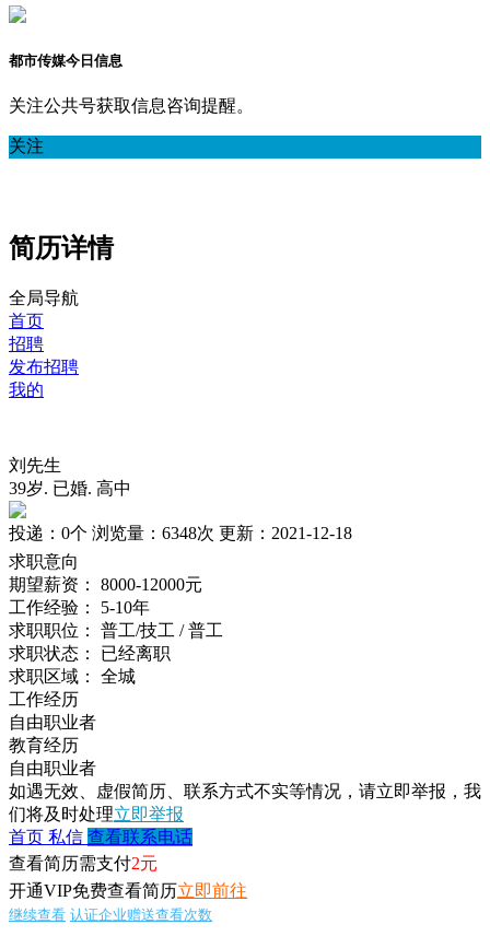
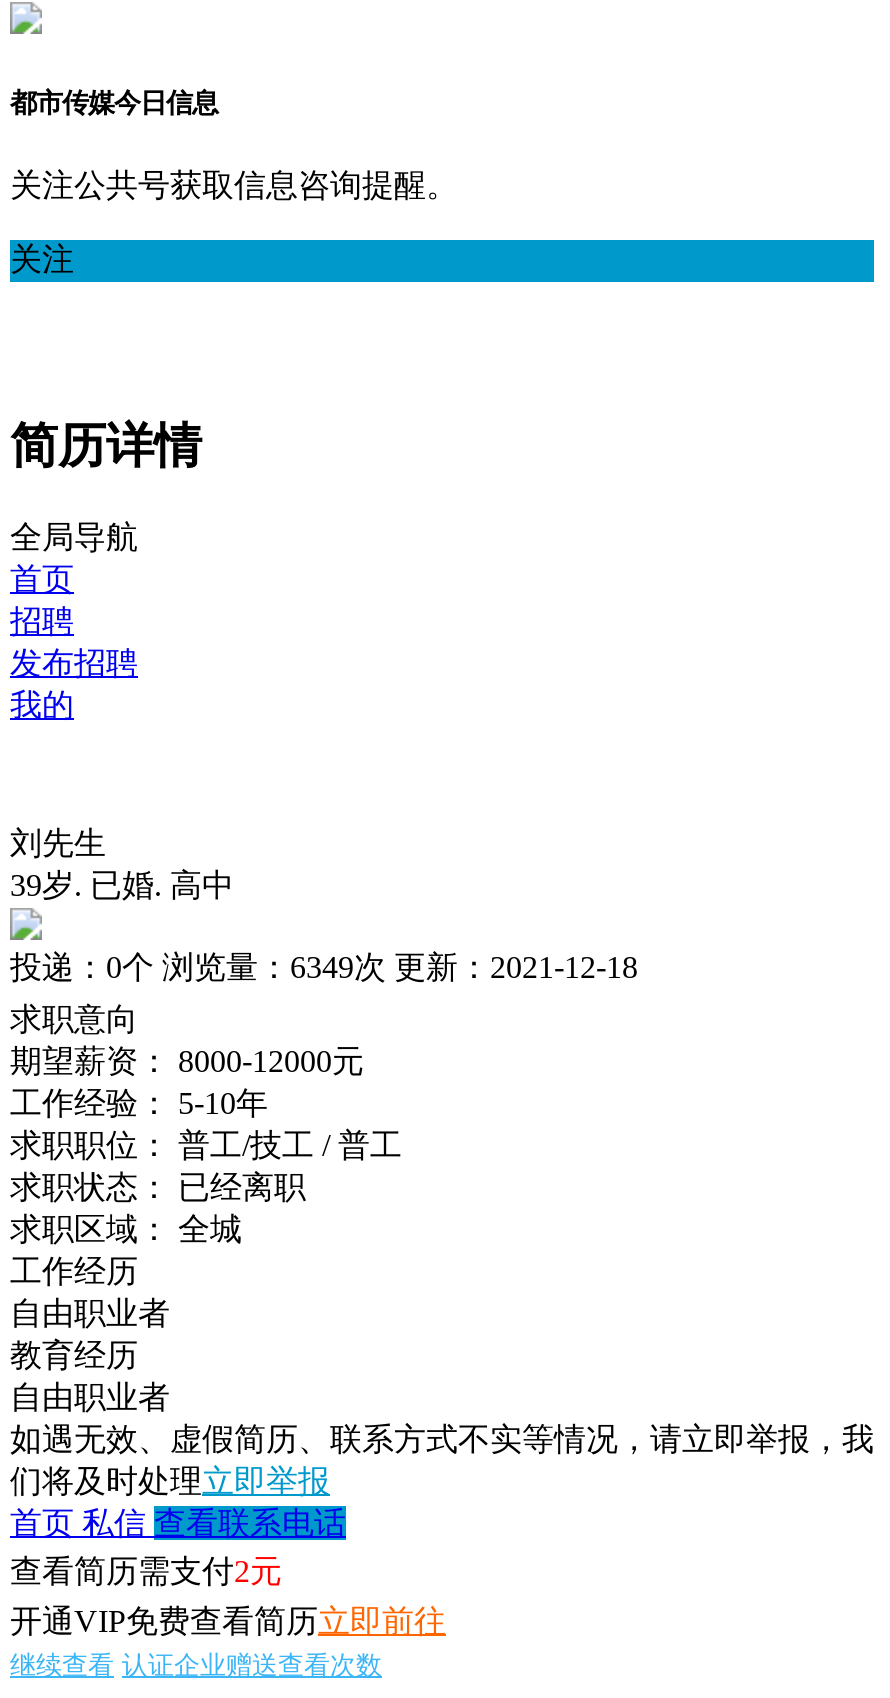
- 投递：0个 浏览量：6348次 更新：2021-12-18
+ 投递：0个 浏览量：6349次 更新：2021-12-18
